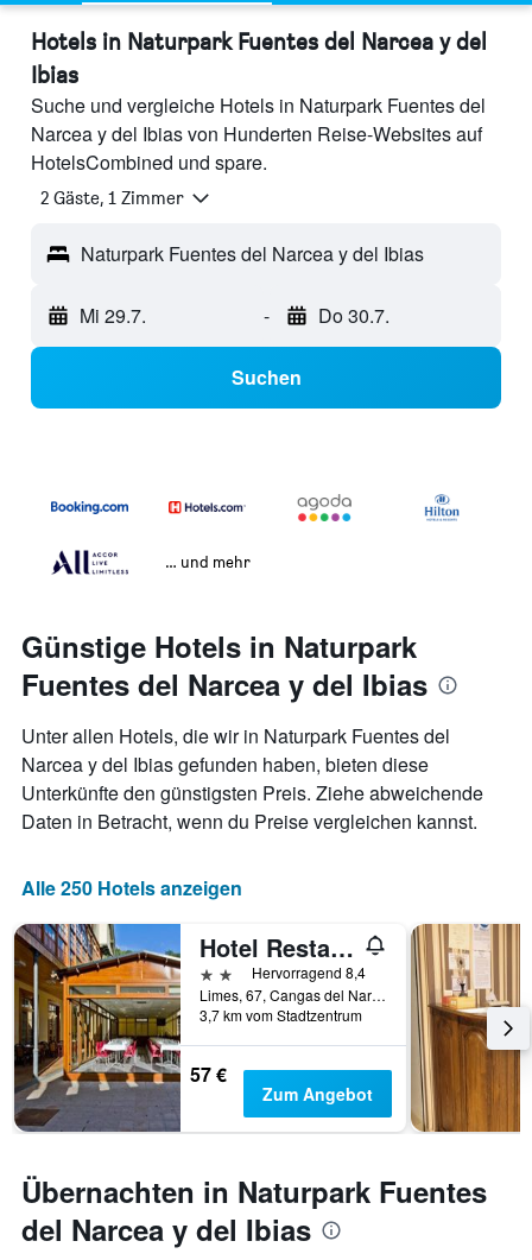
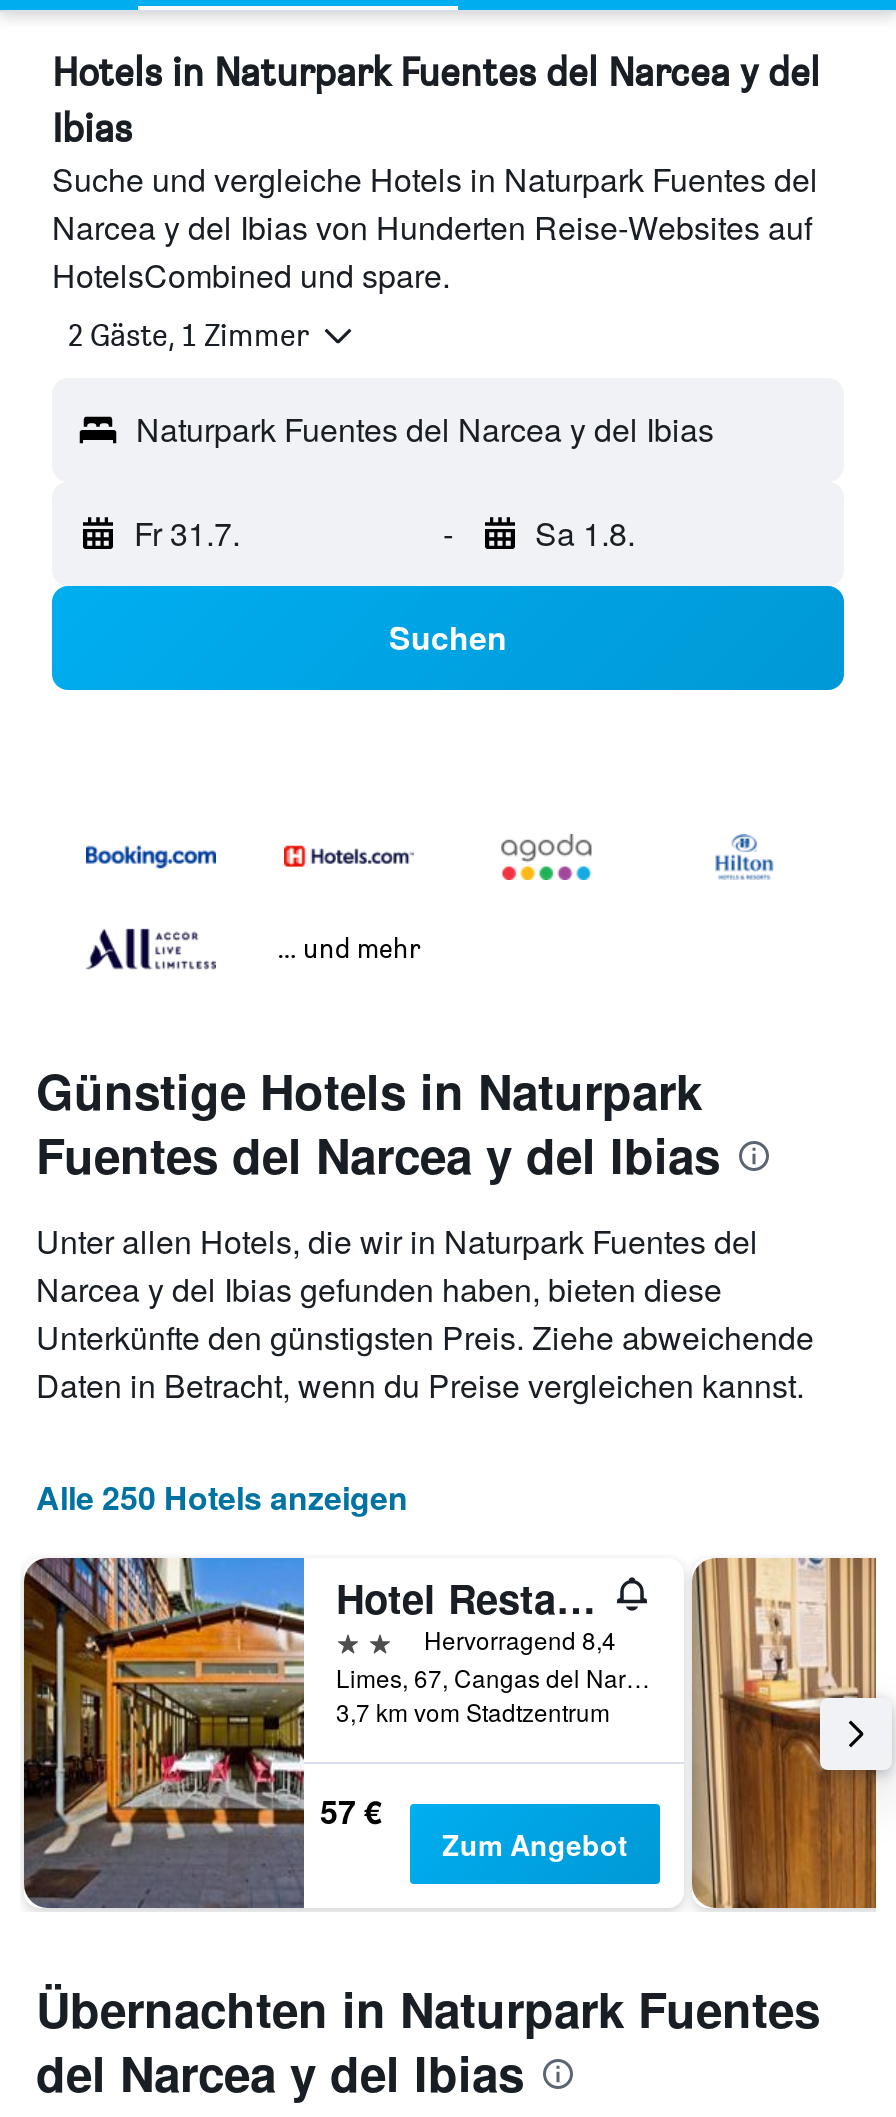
- Mi 29.7.
+ Fr 31.7.

- Do 30.7.
+ Sa 1.8.
